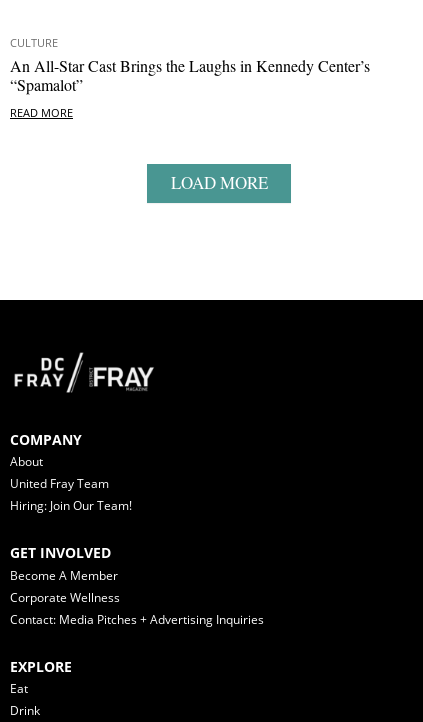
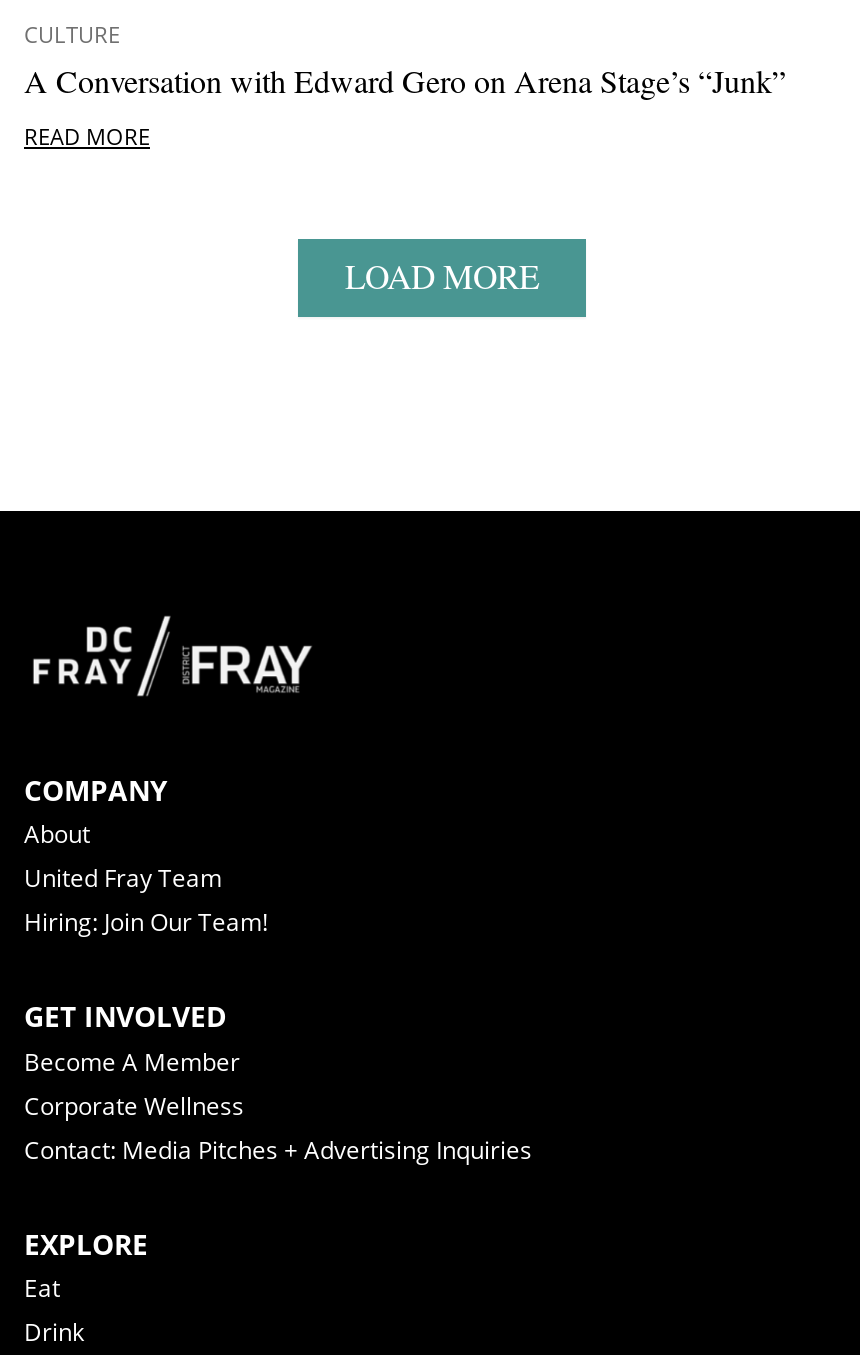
- An All-Star Cast Brings the Laughs in Kennedy Center’s
- “Spamalot”
+ A Conversation with Edward Gero on Arena Stage’s “Junk ”
